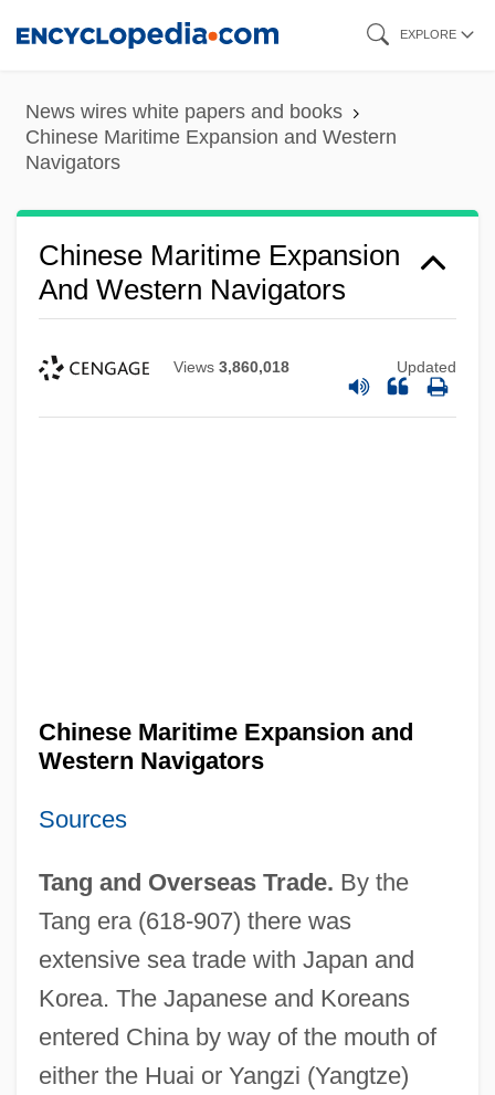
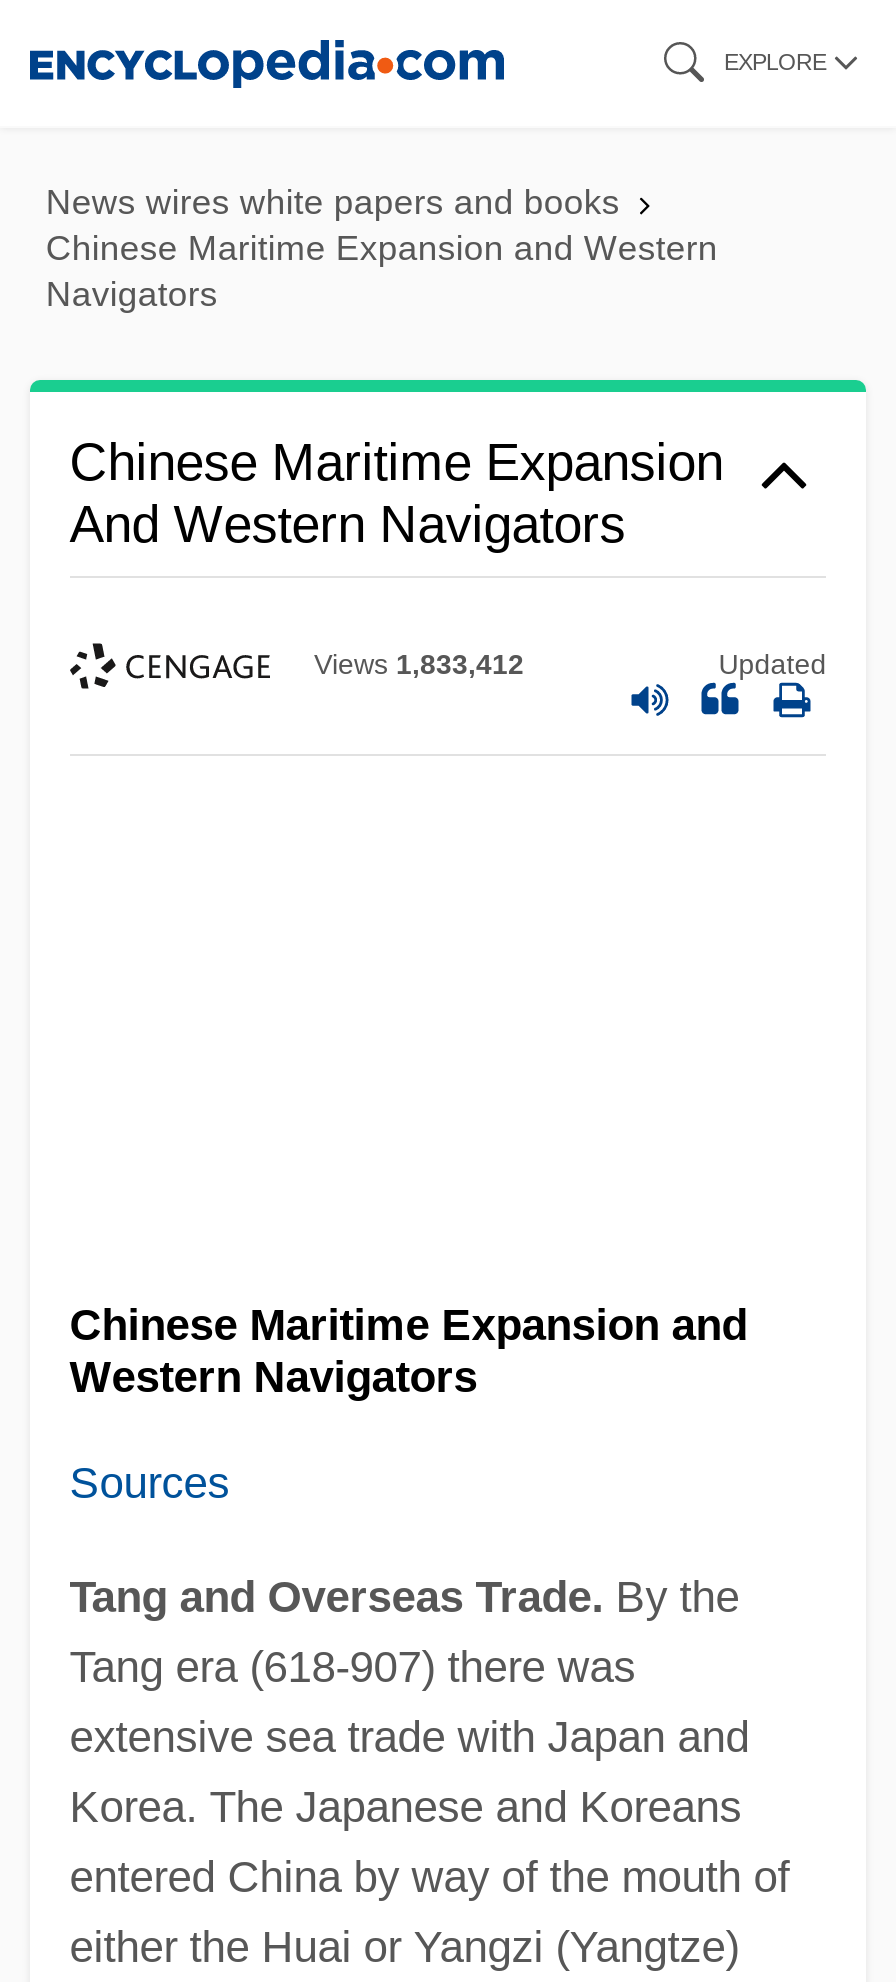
- Views 3,860,018
+ Views 1,833,412
